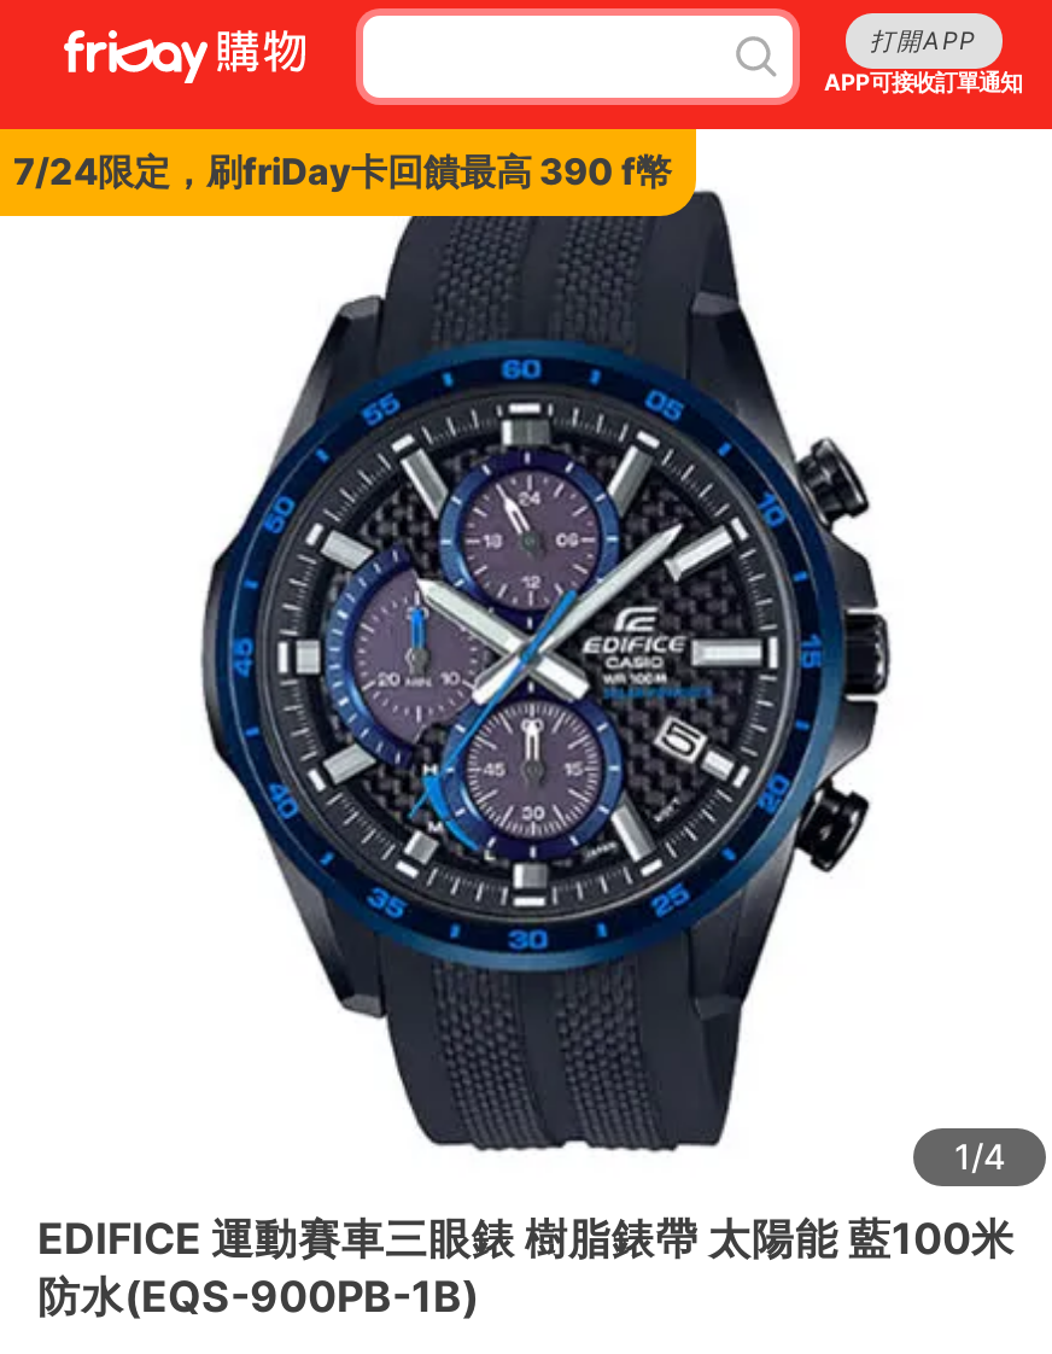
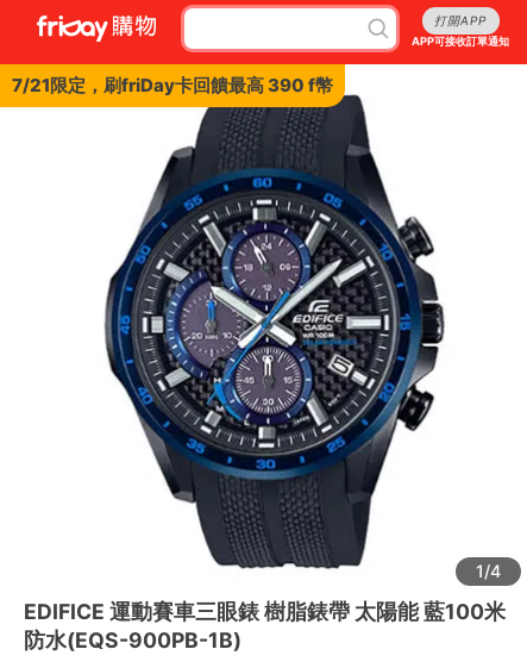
- 7/24限定，刷friDay卡回饋最高 390 f幣
+ 7/21限定，刷friDay卡回饋最高 390 f幣
